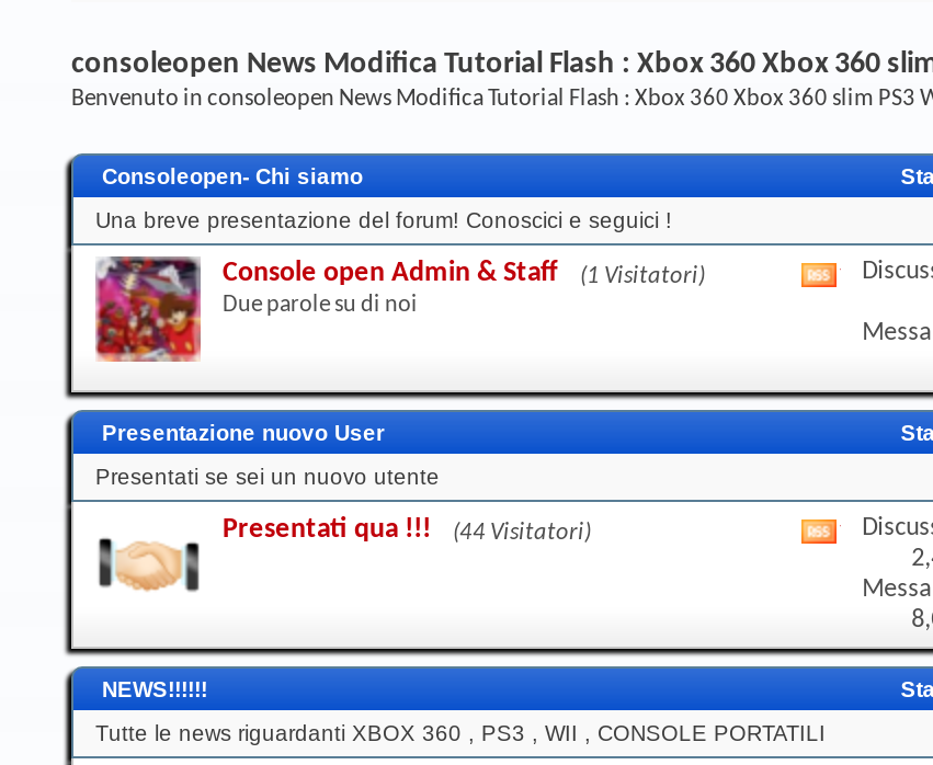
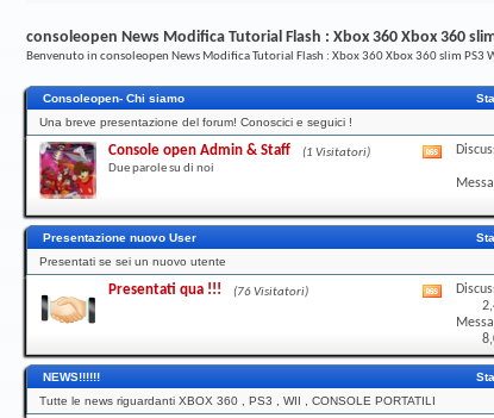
- Presentati qua !!! (44 Visitatori)
+ Presentati qua !!! (76 Visitatori)
